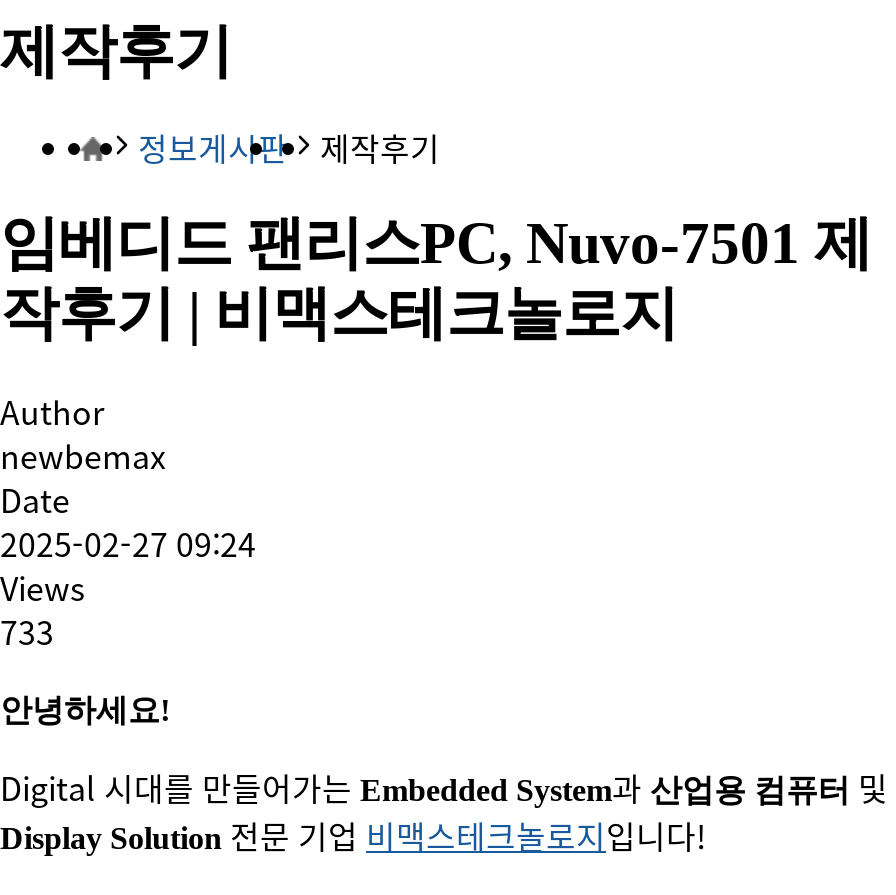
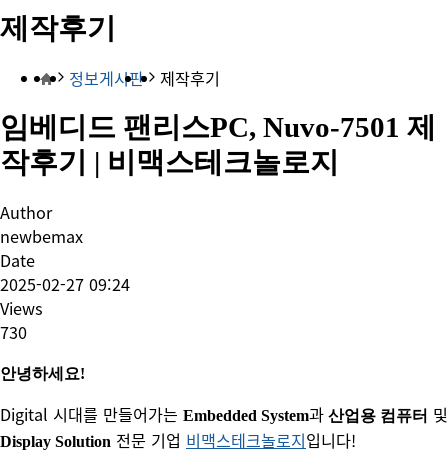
- 733
+ 730
